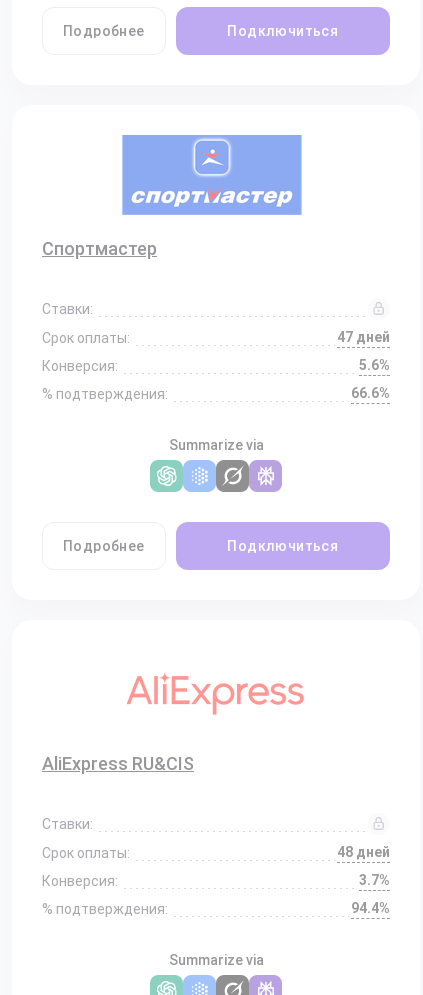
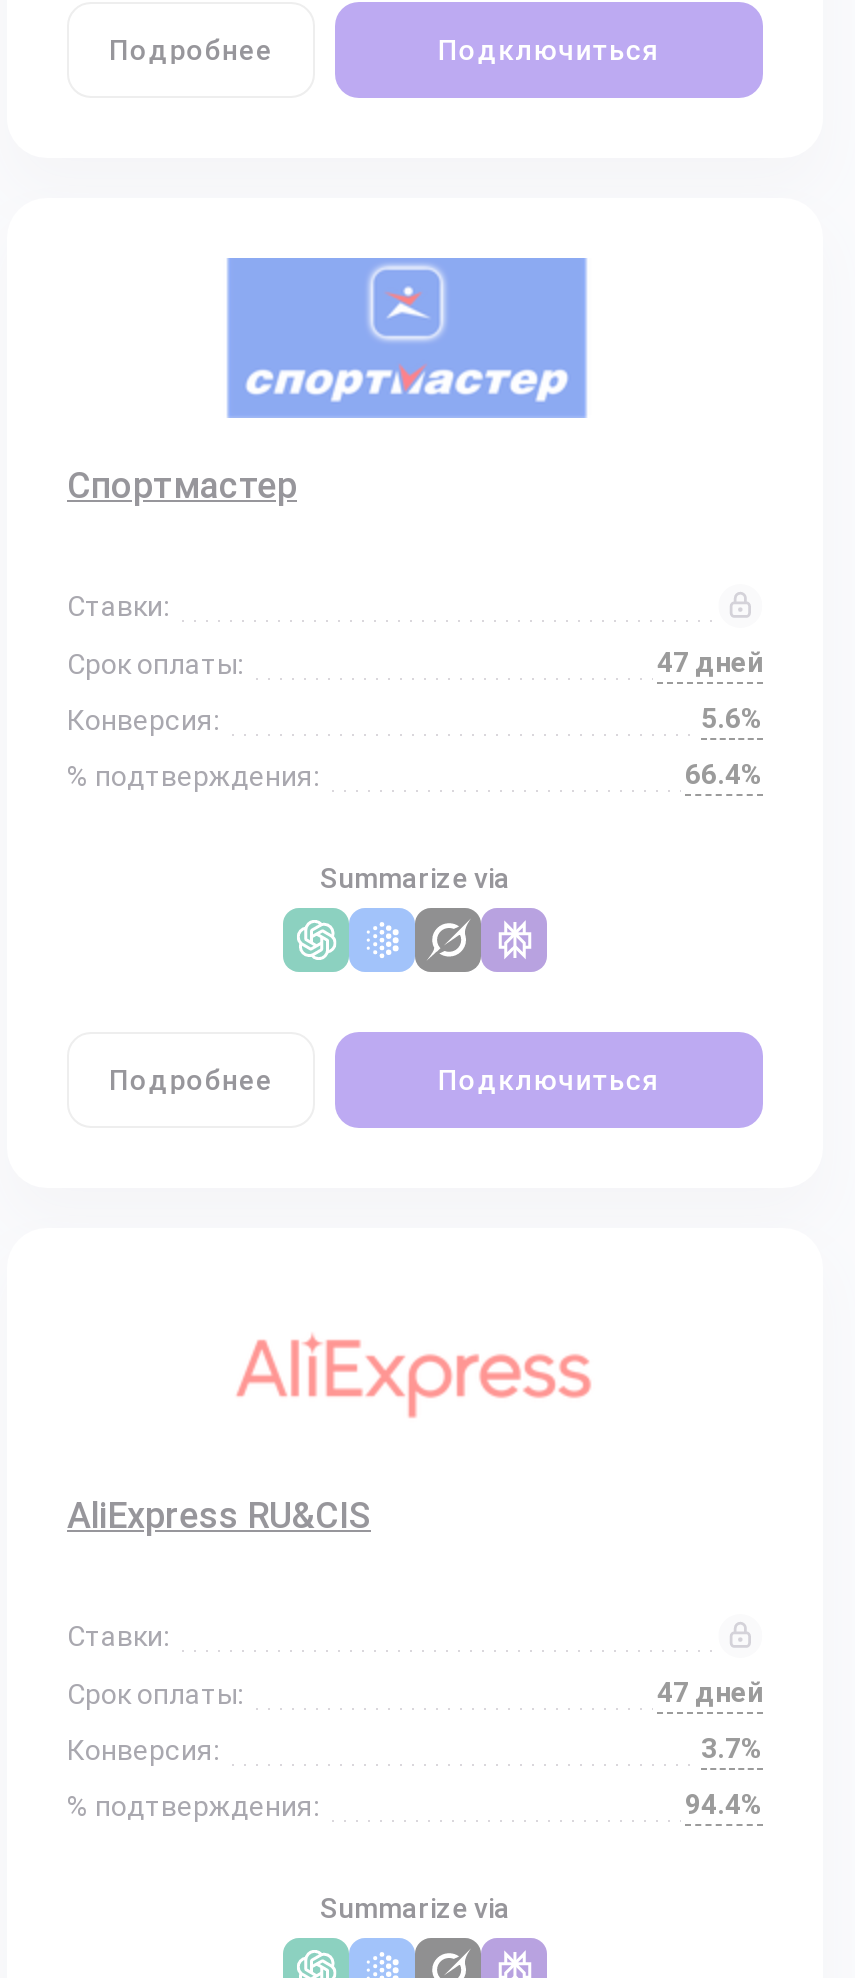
- 66.6%
+ 66.4%

- 48 дней
+ 47 дней
